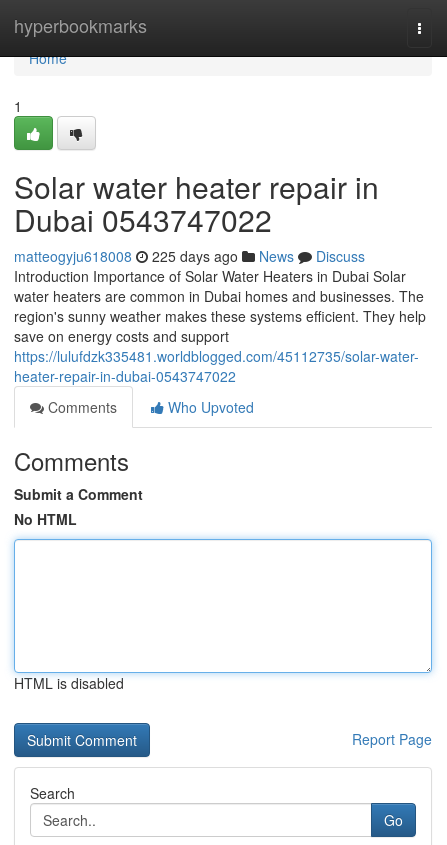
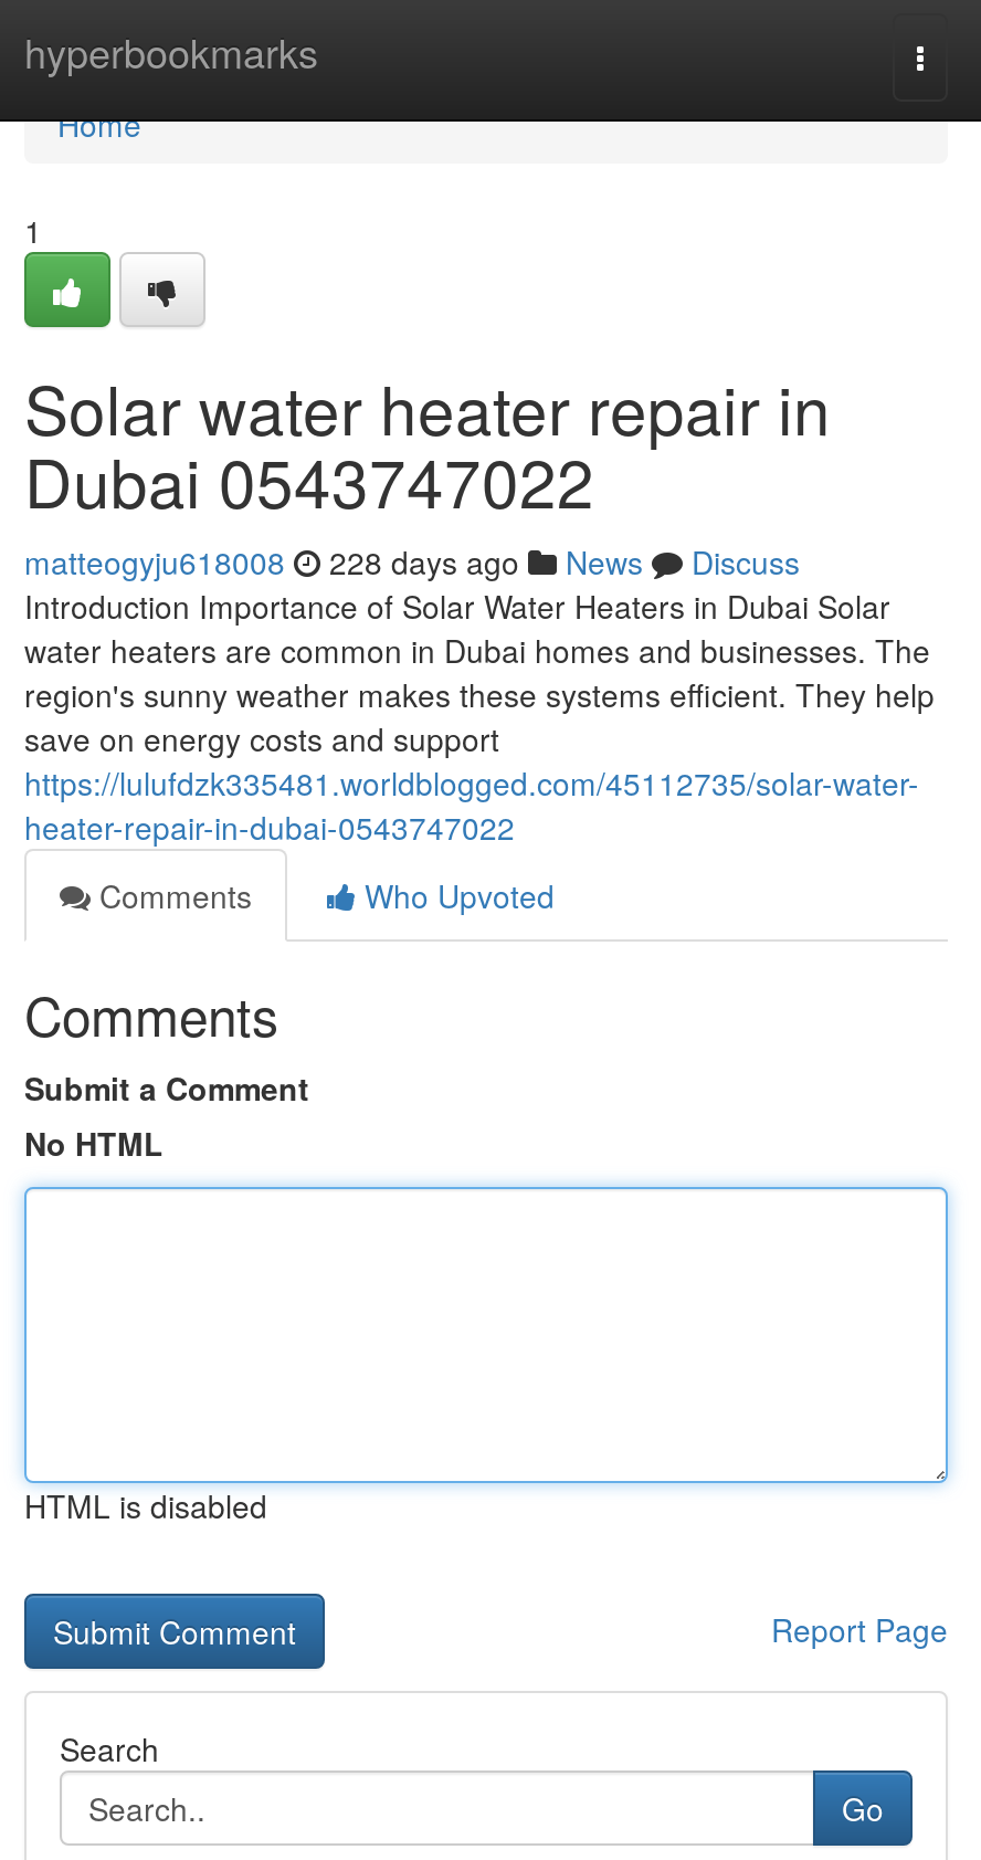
- matteogyju618008 225 days ago News Discuss
+ matteogyju618008 228 days ago News Discuss
